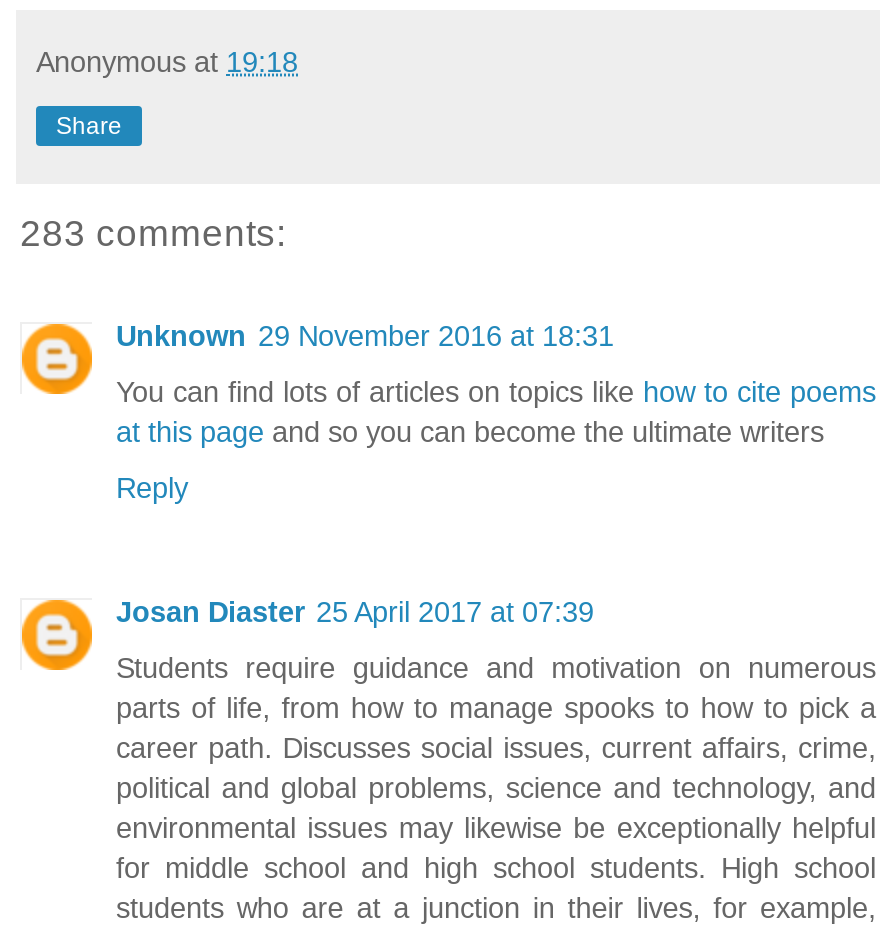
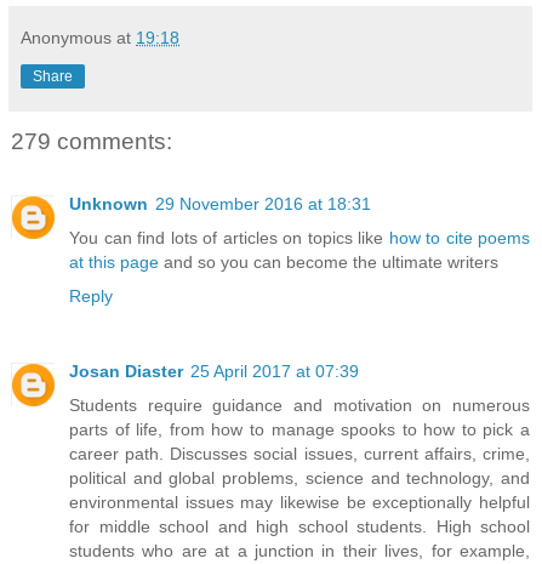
- 283 comments:
+ 279 comments:
